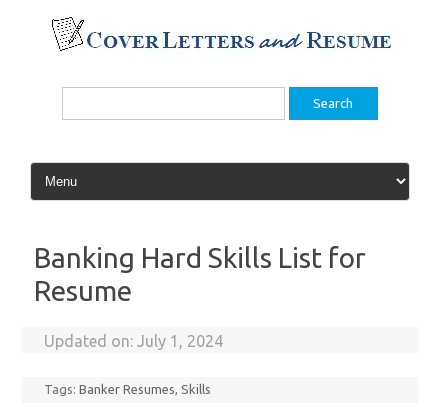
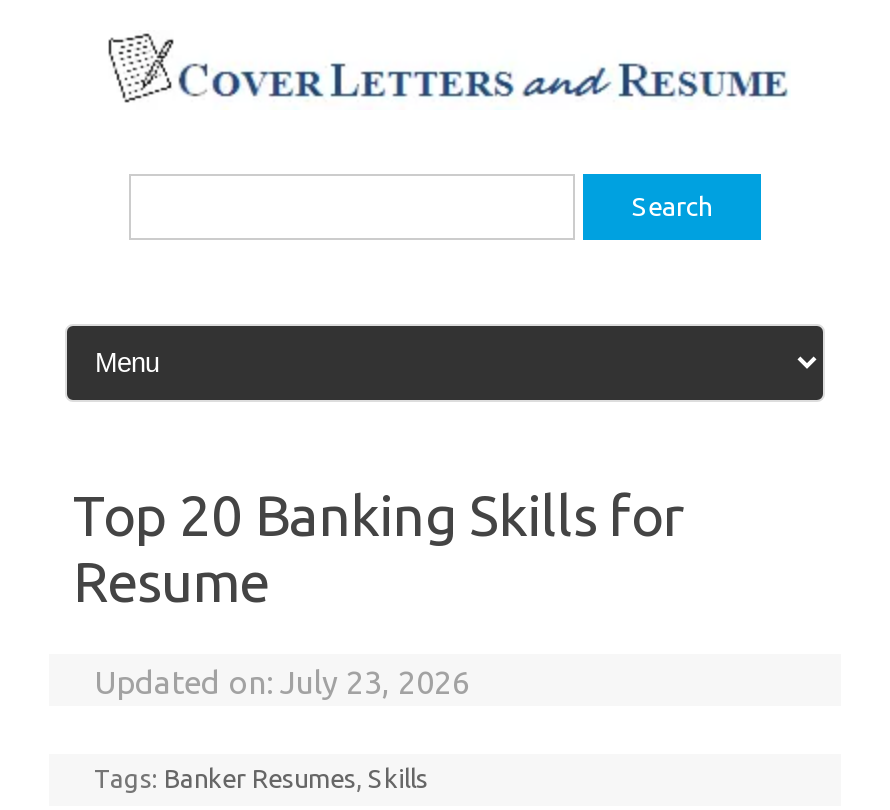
- Banking Hard Skills List for
+ Top 20 Banking Skills for

- Updated on: July 1, 2024
+ Updated on: July 23, 2026
